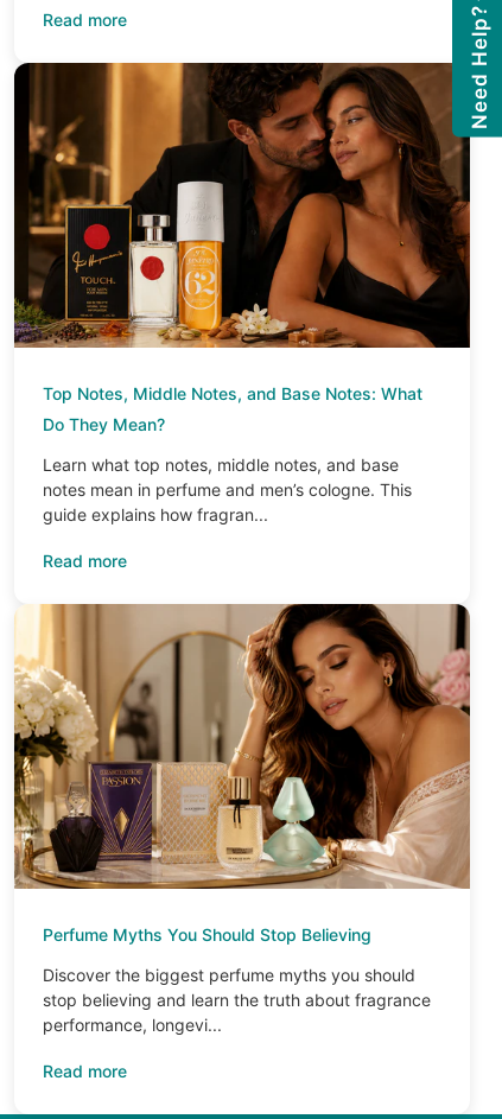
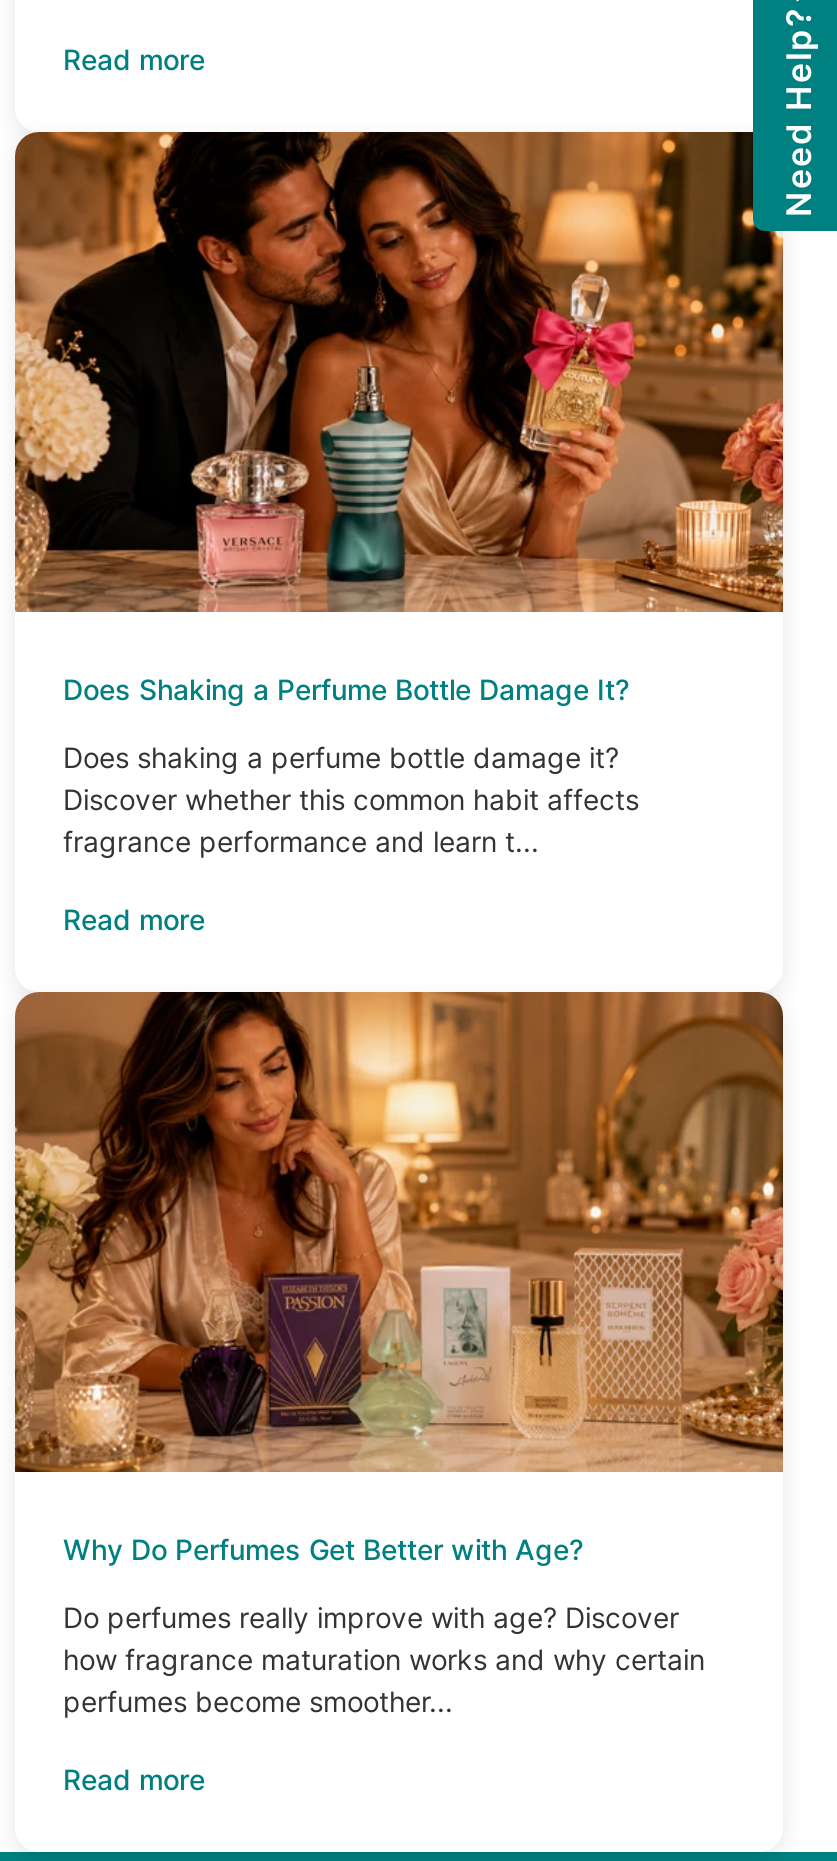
- [image]
- Top Notes, Middle Notes, and Base Notes: What
- Do They Mean?
- Learn what top notes, middle notes, and base
- notes mean in perfume and men’s cologne. This
- guide explains how fragran...
+ [image]
+ Does Shaking a Perfume Bottle Damage It?
+ Does shaking a perfume bottle damage it?
+ Discover whether this common habit affects
+ fragrance performance and learn t...

- [image]
- Perfume Myths You Should Stop Believing
+ [image]
+ Why Do Perfumes Get Better with Age?

- Discover the biggest perfume myths you should
- stop believing and learn the truth about fragrance
- performance, longevi...
+ Do perfumes really improve with age? Discover
+ how fragrance maturation works and why certain
+ perfumes become smoother...
